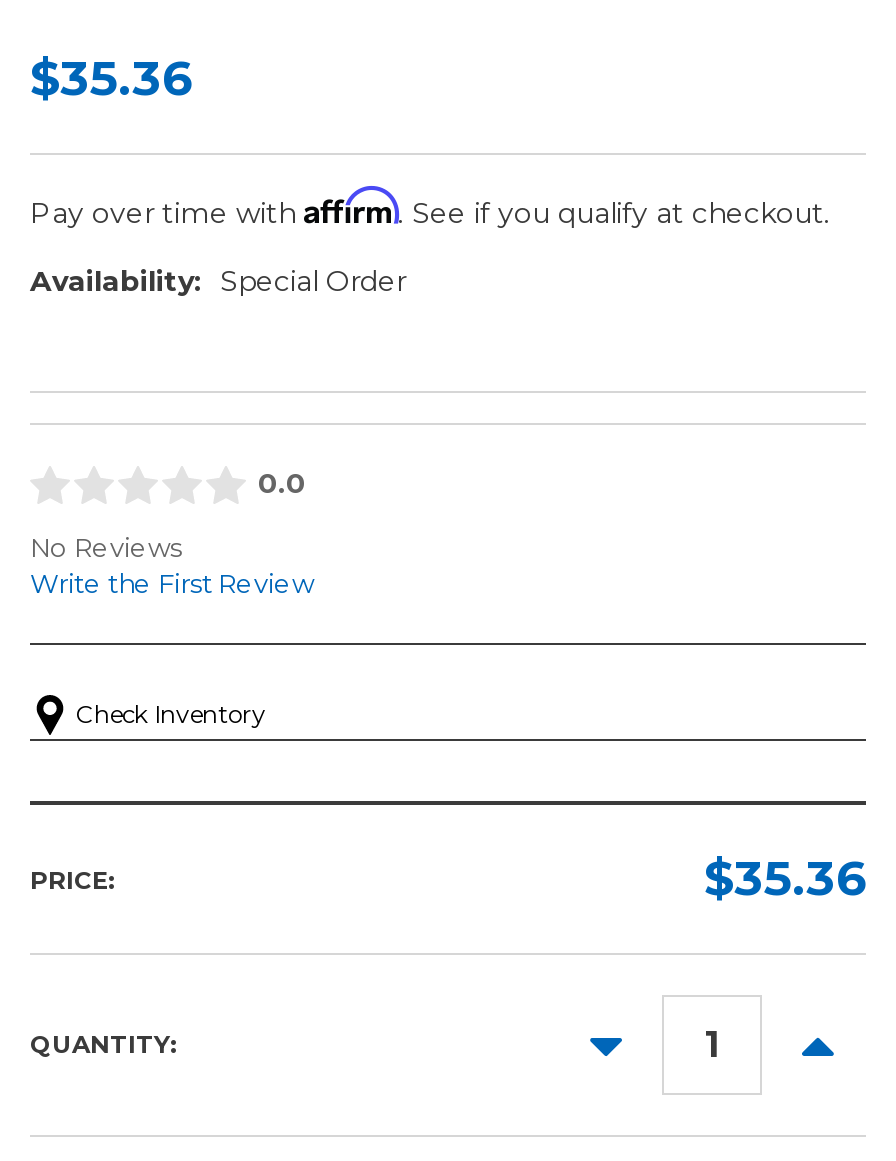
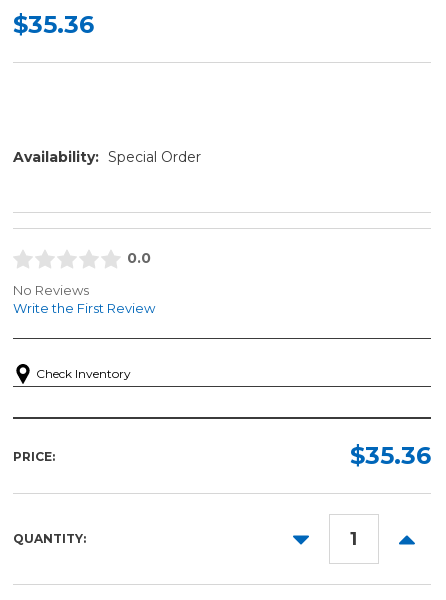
- Pay over time with Affirm. See if you qualify at checkout.
